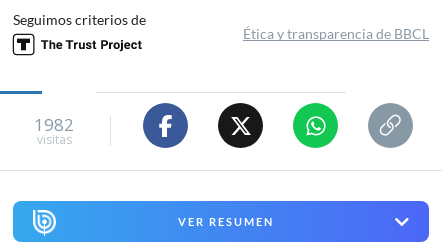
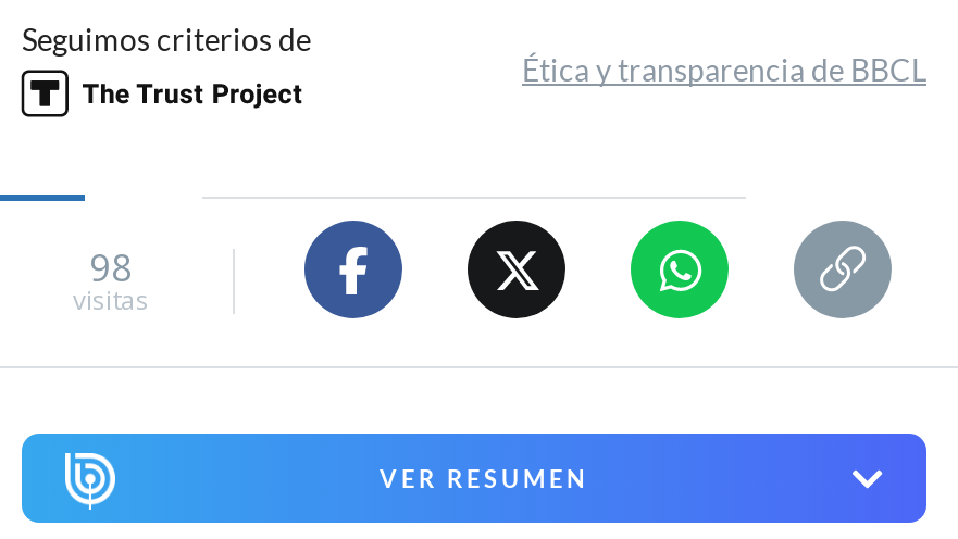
- 1982
+ 98
